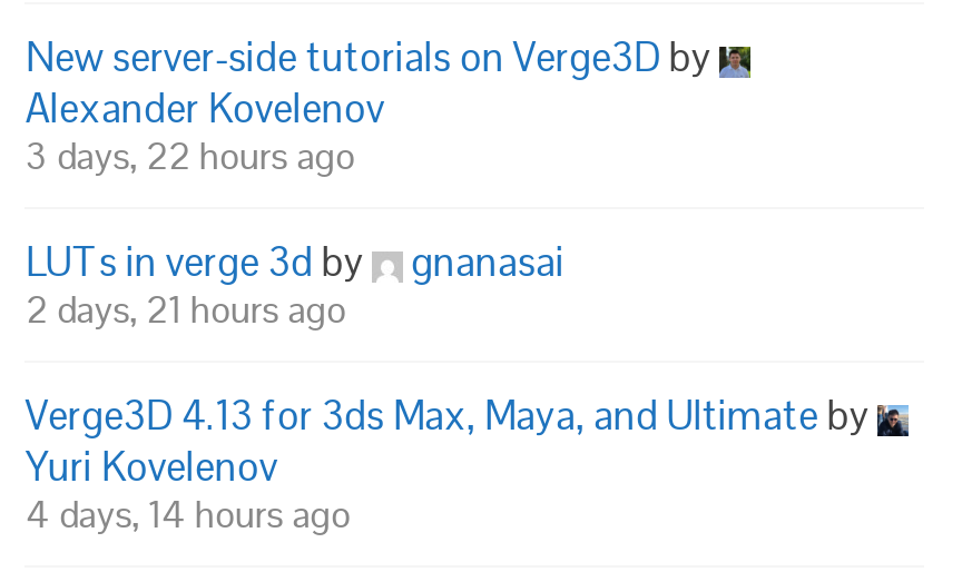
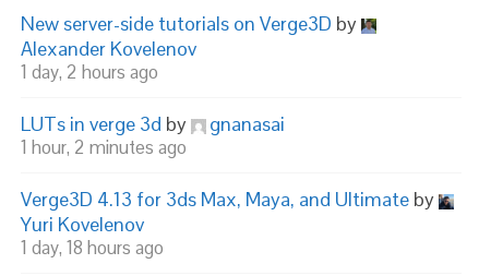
- 3 days, 22 hours ago
+ 1 day, 2 hours ago

- 2 days, 21 hours ago
+ 1 hour, 2 minutes ago

- 4 days, 14 hours ago
+ 1 day, 18 hours ago
